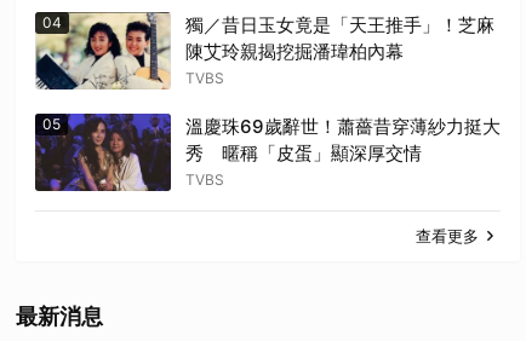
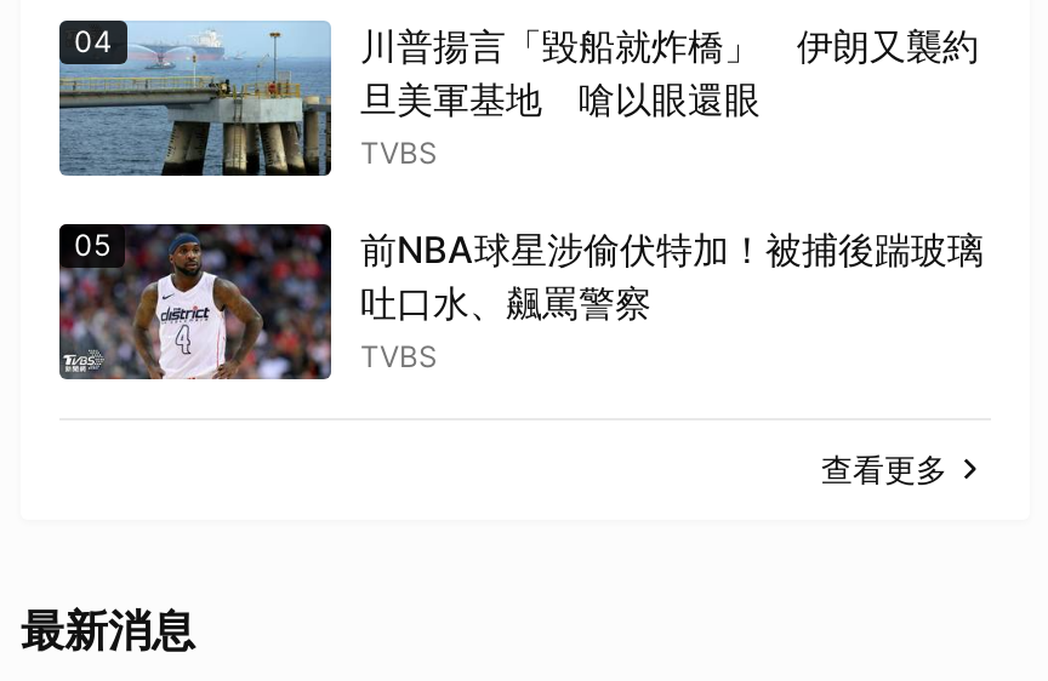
- [image]
- 獨／昔日玉女竟是「天王推手」！芝麻
- 陳艾玲親揭挖掘潘瑋柏內幕
+ [image]
+ 川普揚言「毀船就炸橋」 伊朗又襲約
+ 旦美軍基地 嗆以眼還眼

- [image]
- 溫慶珠69歲辭世！蕭薔昔穿薄紗力挺大
- 秀 暱稱「皮蛋」顯深厚交情
+ [image]
+ 前NBA球星涉偷伏特加！被捕後踹玻璃
+ 吐口水、飆罵警察
